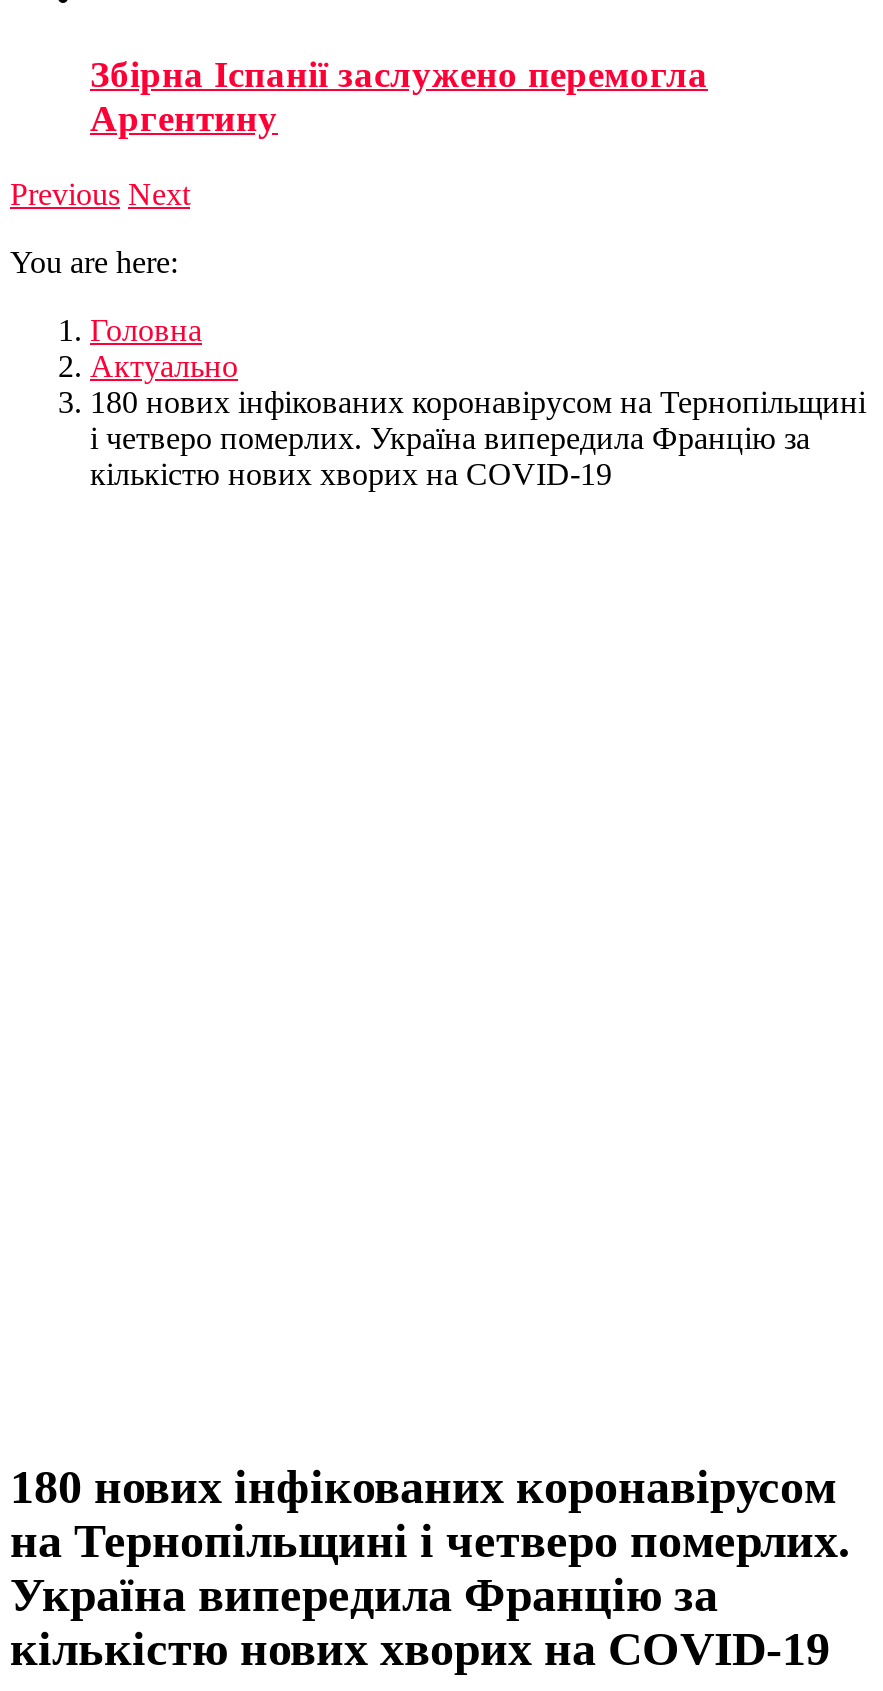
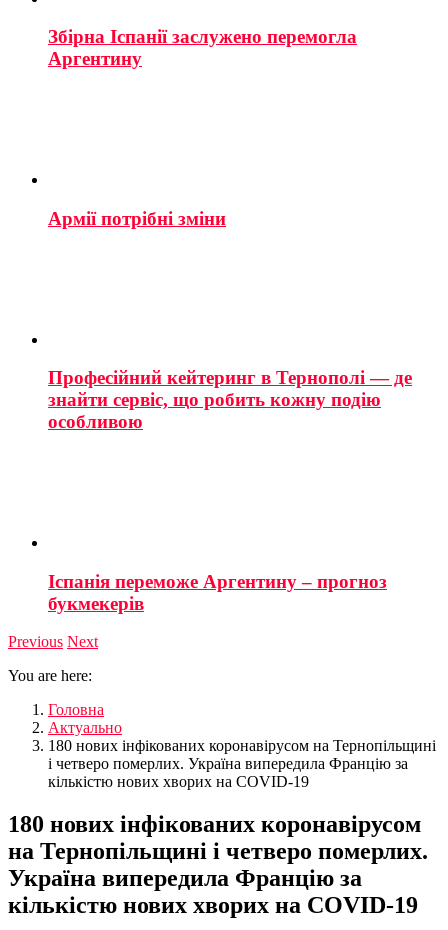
+ Армії потрібні зміни

+ Професійний кейтеринг в Тернополі — де
+ знайти сервіс, що робить кожну подію
+ особливою

+ Іспанія переможе Аргентину – прогноз
+ букмекерів

moved down: Previous Next | You are here: | Головна | Актуально | 180 нових інфікованих коронавірусом на Тернопільщині | і четверо померлих. Україна випередила Францію за | кількістю нових хворих на COVID-19
